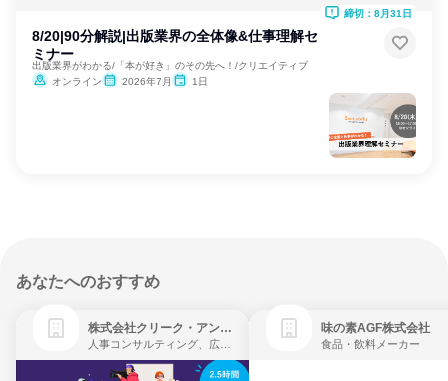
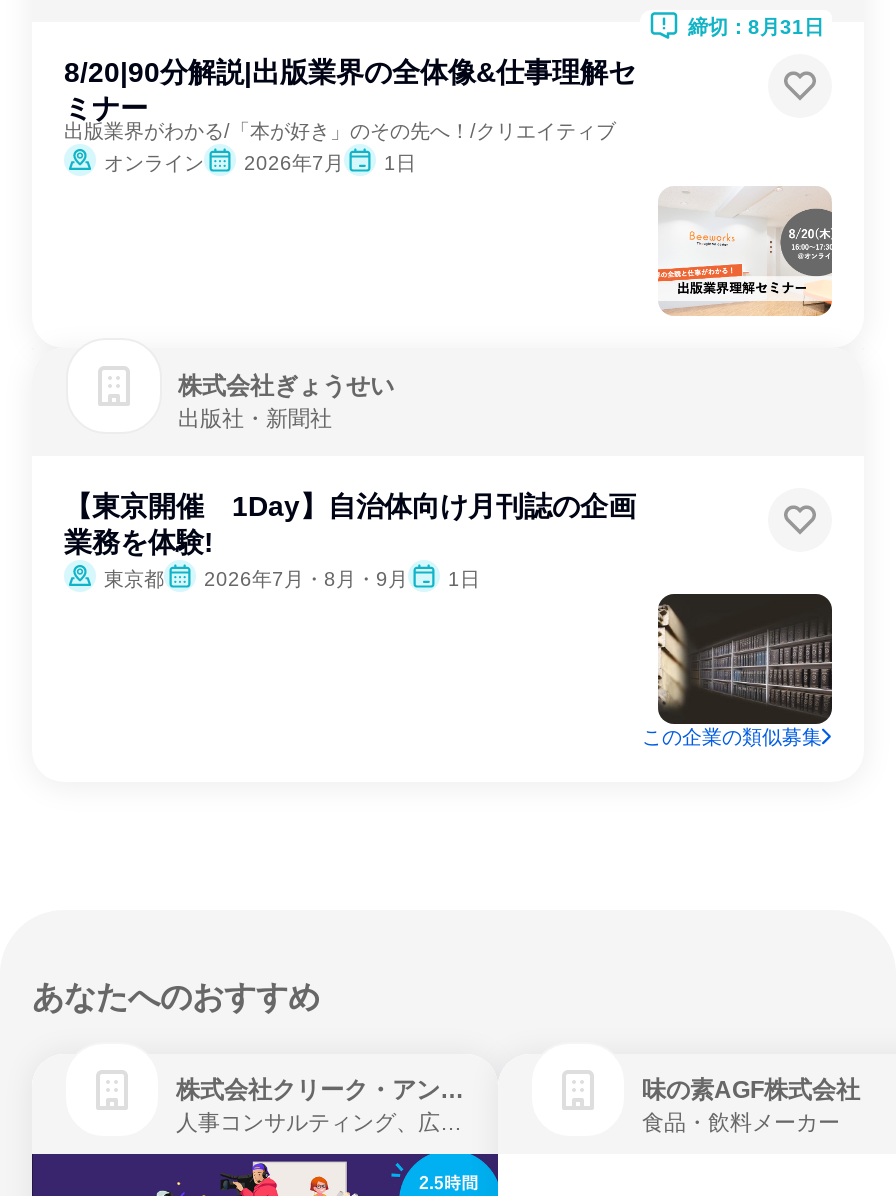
+ 株式会社ぎょうせい
+ 出版社・新聞社
+ 【東京開催 1Day】自治体向け月刊誌の企画
+ 業務を体験!
+ 東京都
+ 2026年7月・8月・9月
+ 1日

+ [image]
+ この企業の類似募集
